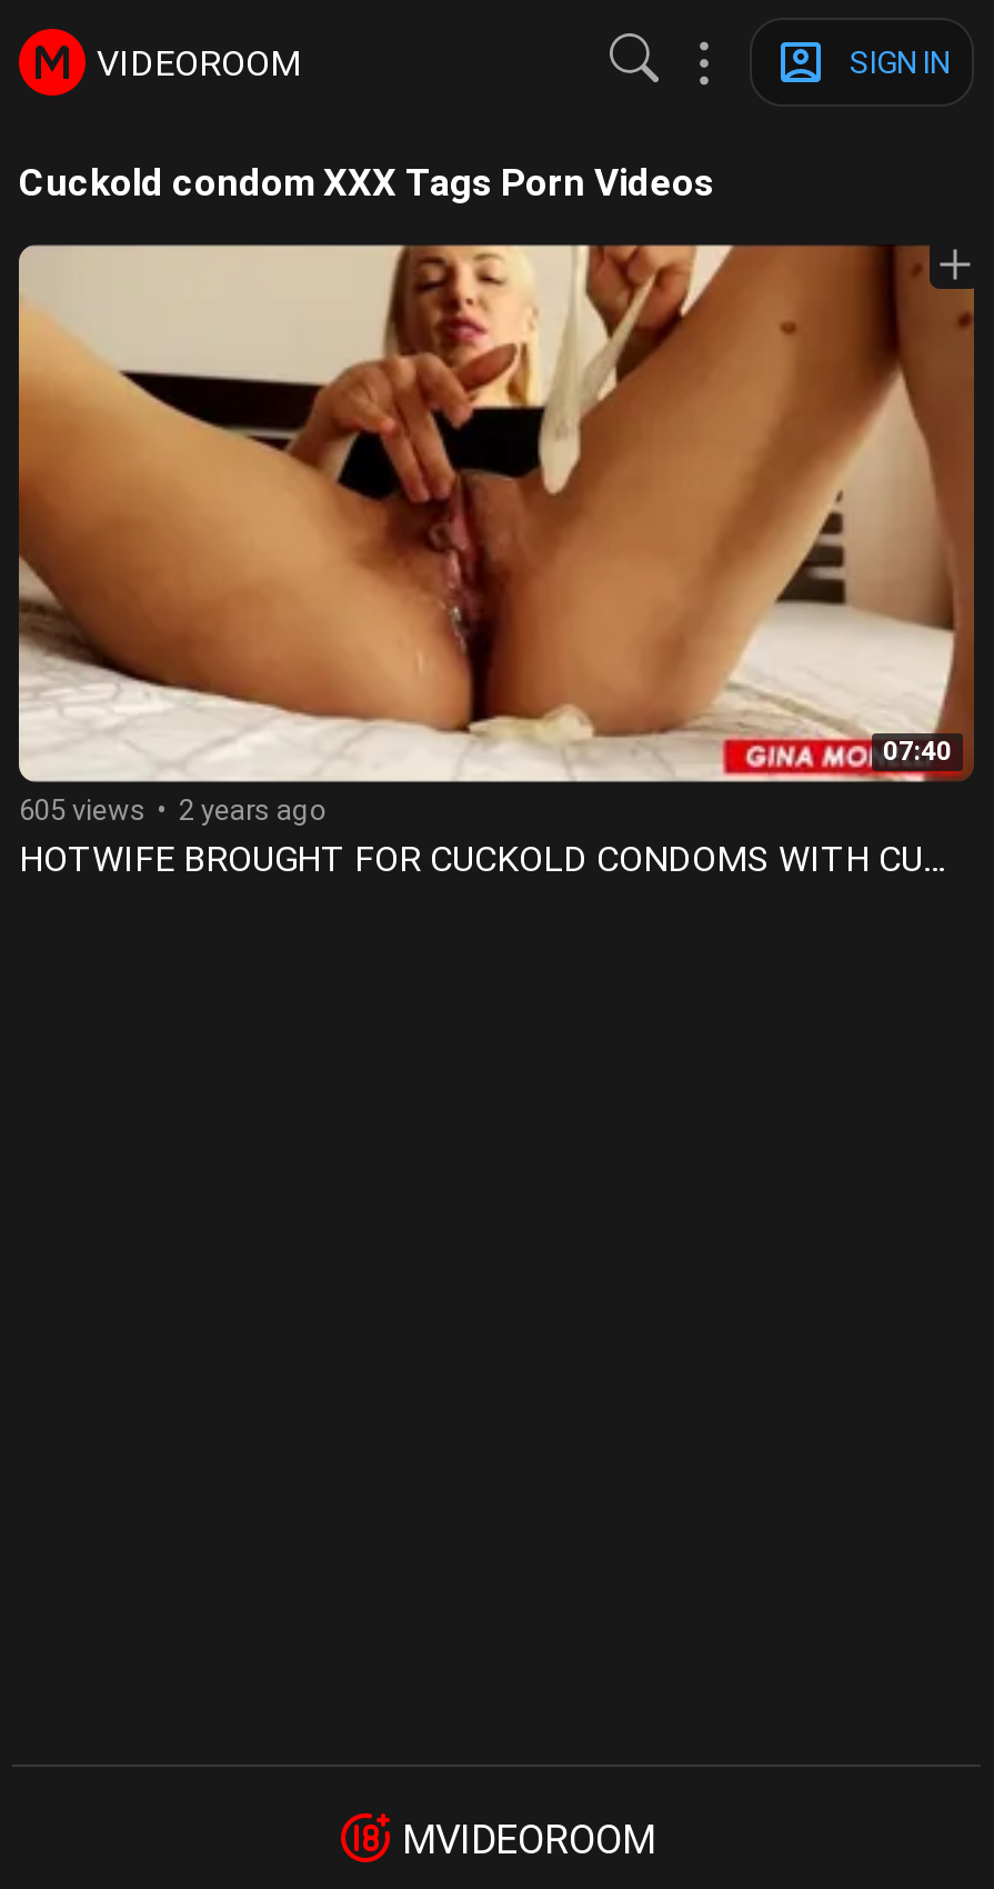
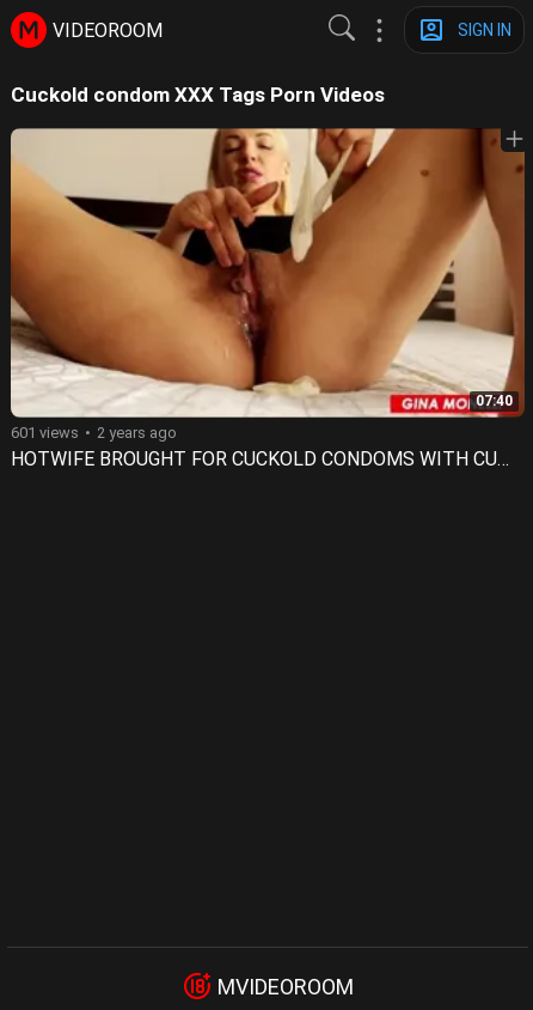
- 605 views 2 years ago
+ 601 views 2 years ago
